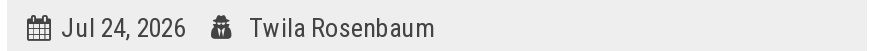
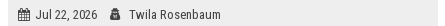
- Jul 24, 2026 Twila Rosenbaum
+ Jul 22, 2026 Twila Rosenbaum
